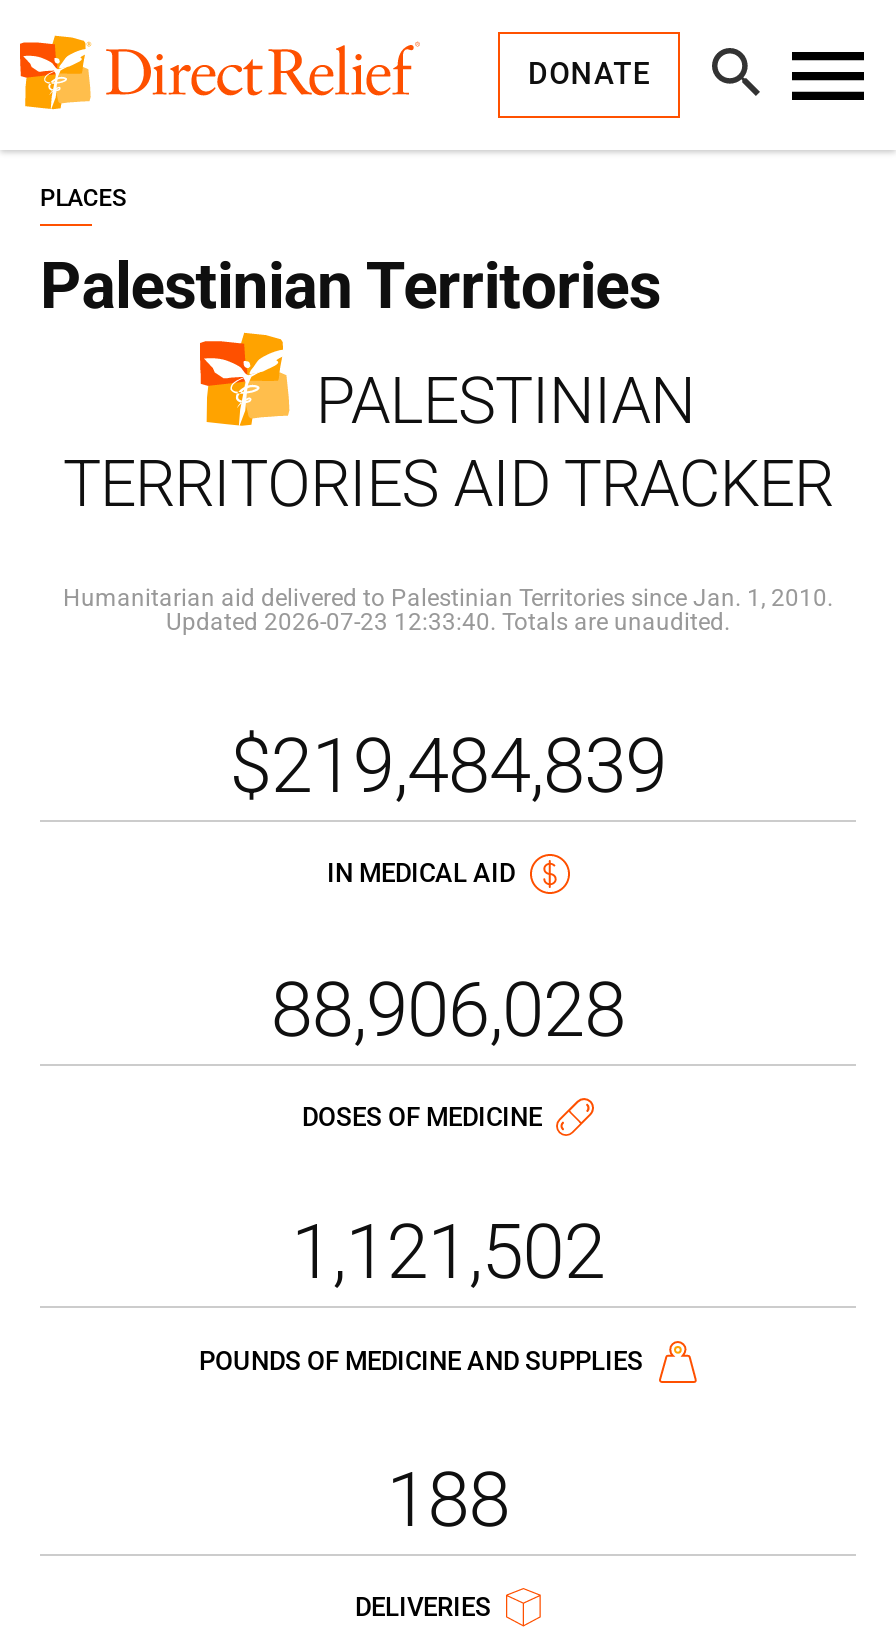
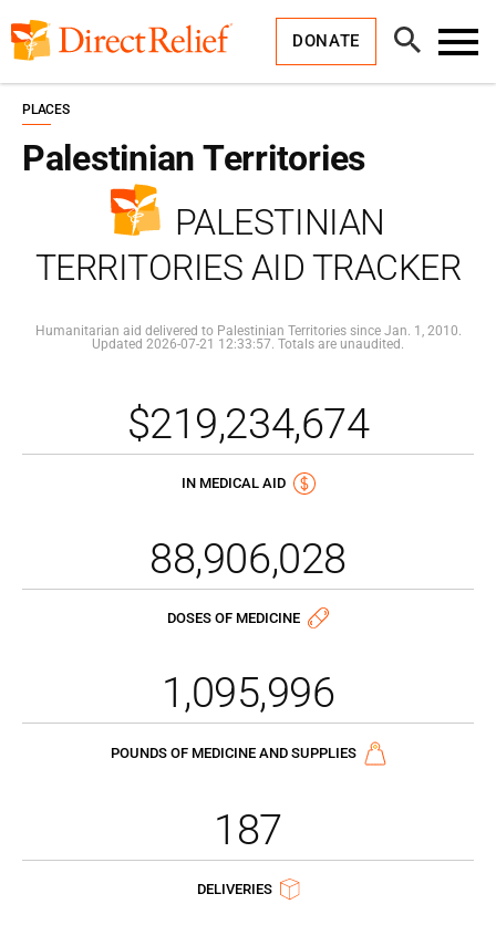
- Updated 2026-07-23 12:33:40. Totals are unaudited.
+ Updated 2026-07-21 12:33:57. Totals are unaudited.

- $219,484,839
+ $219,234,674

- 1,121,502
+ 1,095,996

- 188
+ 187
